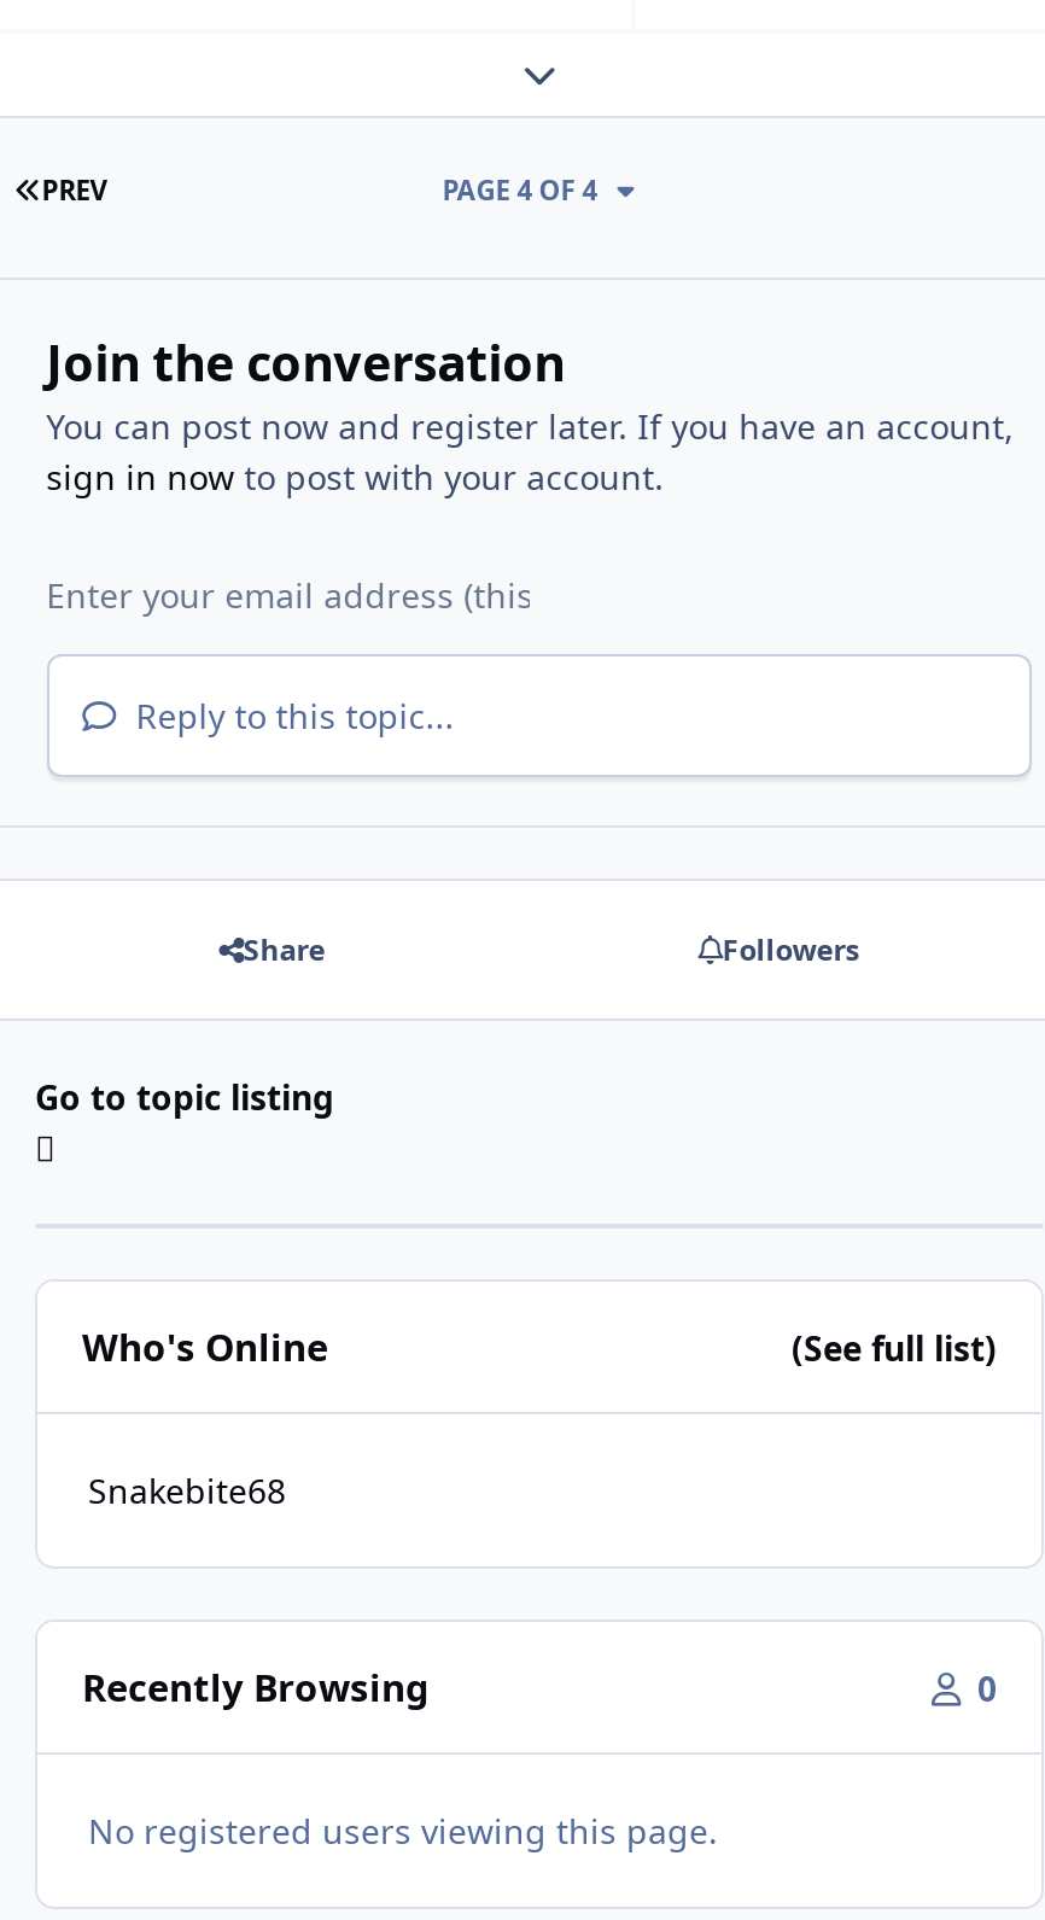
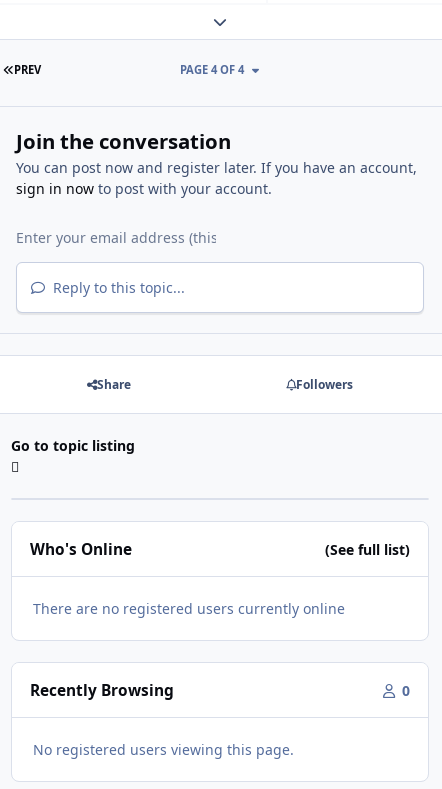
- Snakebite68
+ There are no registered users currently online
